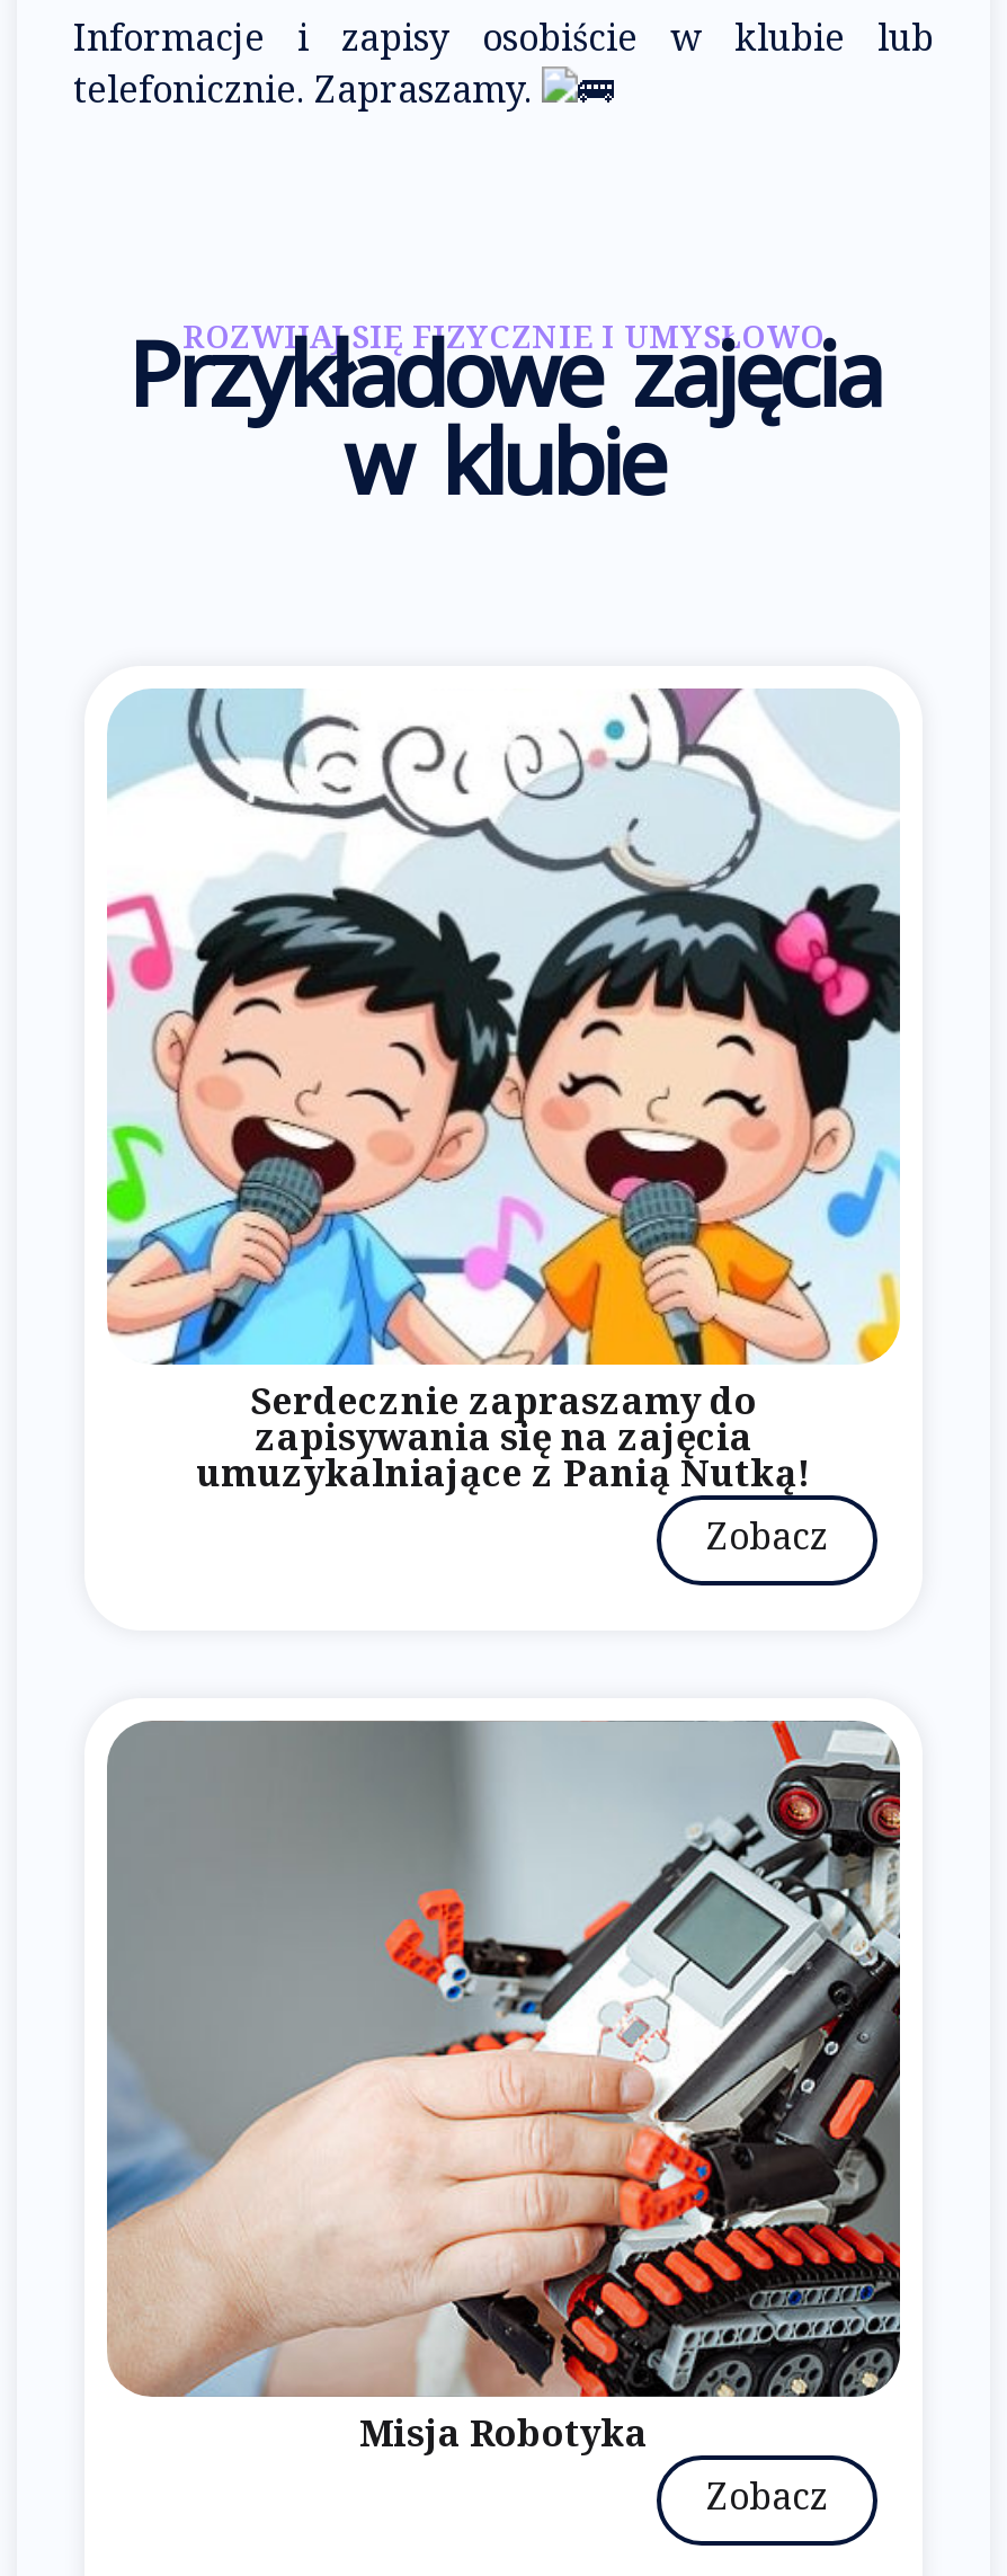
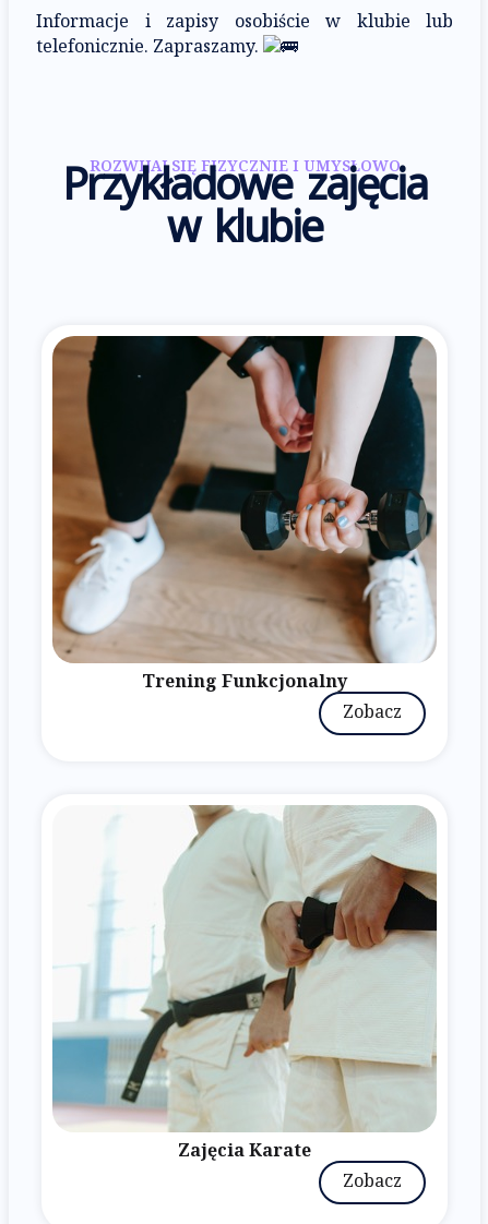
- [image]
- Serdecznie zapraszamy do
- zapisywania się na zajęcia
- umuzykalniające z Panią Nutką!
+ [image]
+ Trening Funkcjonalny

- [image]
- Misja Robotyka
+ [image]
+ Zajęcia Karate
